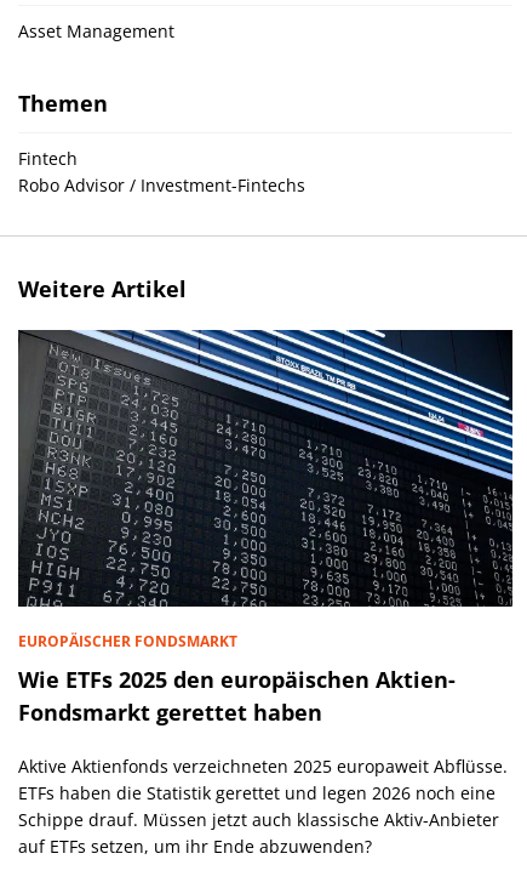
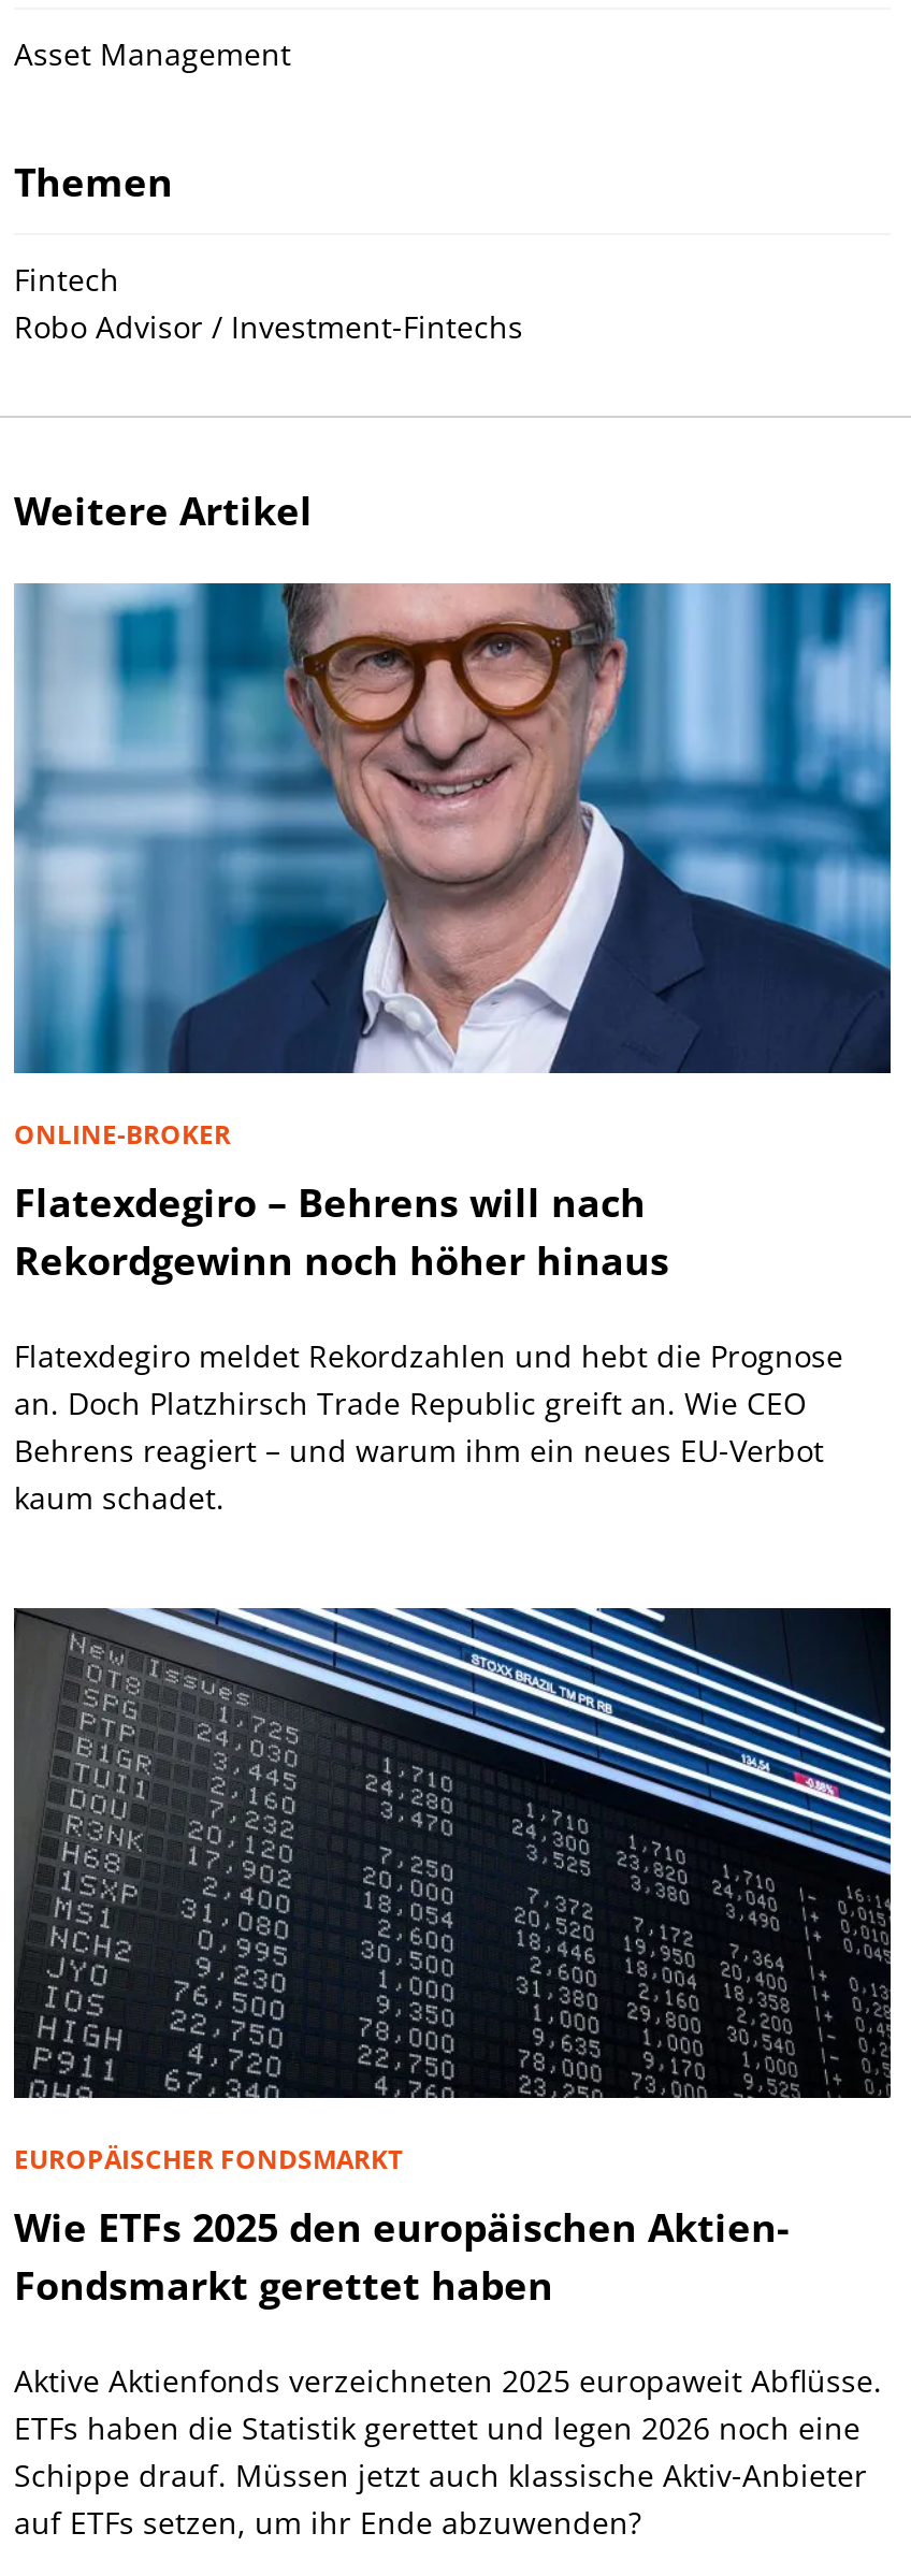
+ [image]
+ ONLINE-BROKER
+ Flatexdegiro – Behrens will nach
+ Rekordgewinn noch höher hinaus
+ Flatexdegiro meldet Rekordzahlen und hebt die Prognose
+ an. Doch Platzhirsch Trade Republic greift an. Wie CEO
+ Behrens reagiert – und warum ihm ein neues EU-Verbot
+ kaum schadet.
